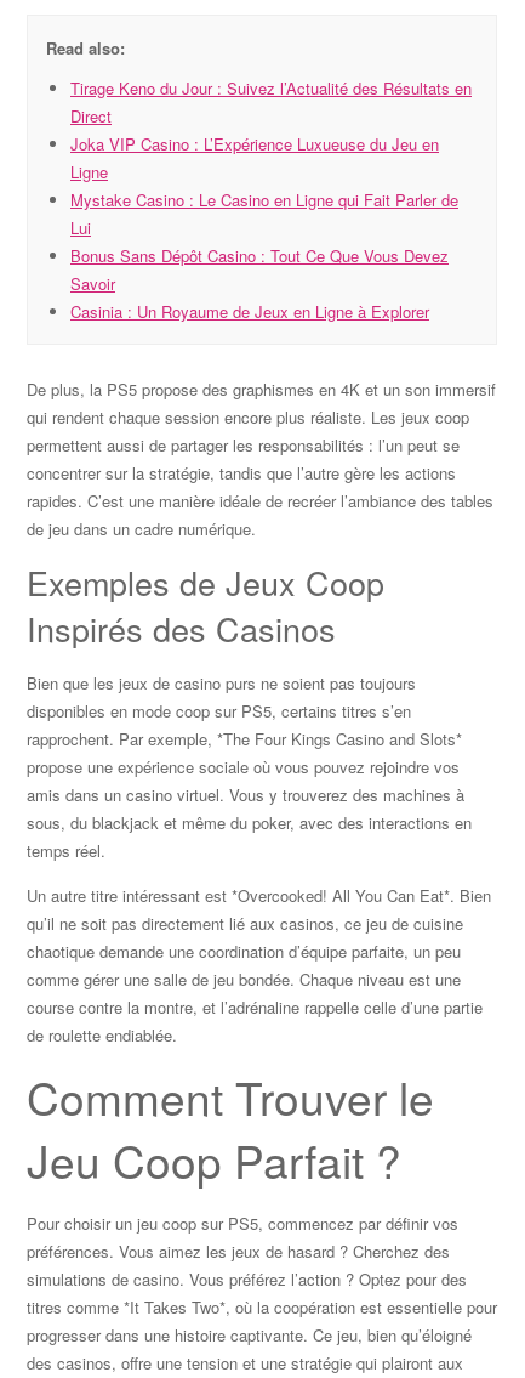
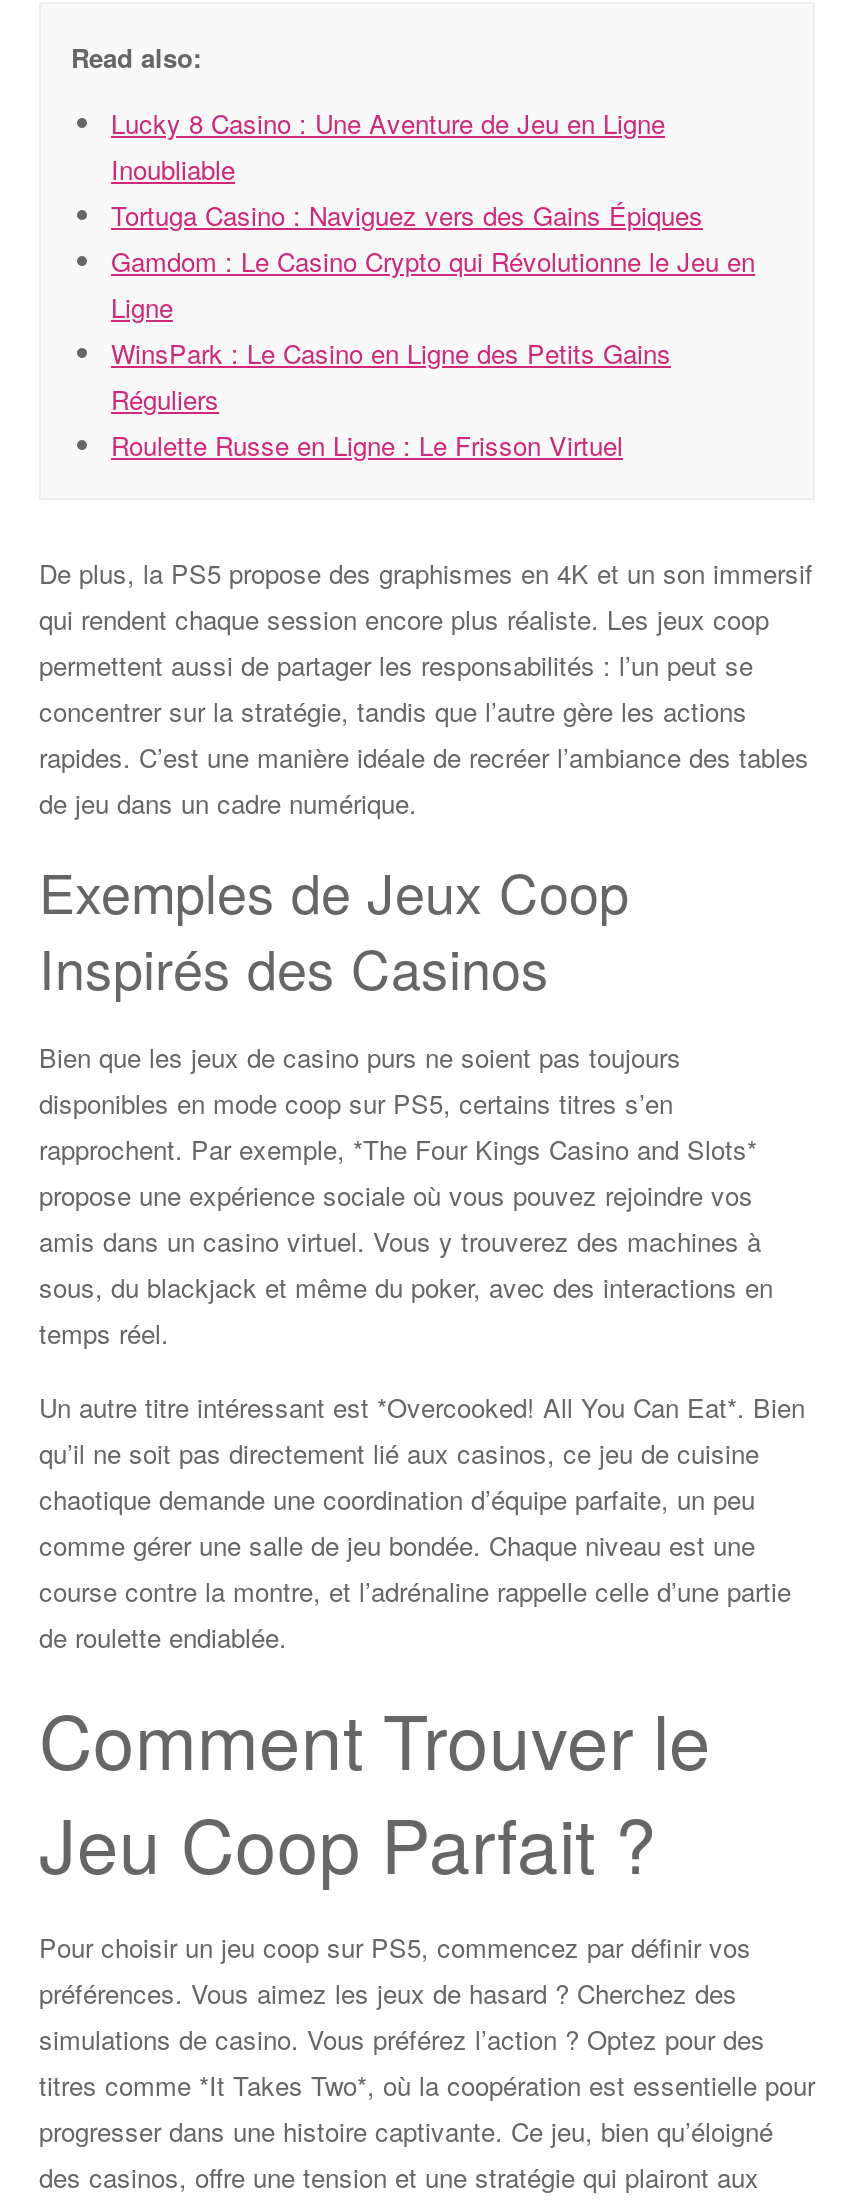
- Tirage Keno du Jour : Suivez l’Actualité des Résultats en
- Direct
- Joka VIP Casino : L’Expérience Luxueuse du Jeu en
+ Lucky 8 Casino : Une Aventure de Jeu en Ligne
+ Inoubliable
+ Tortuga Casino : Naviguez vers des Gains Épiques
+ Gamdom : Le Casino Crypto qui Révolutionne le Jeu en

moved down: Ligne

- Mystake Casino : Le Casino en Ligne qui Fait Parler de
- Lui
- Bonus Sans Dépôt Casino : Tout Ce Que Vous Devez
- Savoir
- Casinia : Un Royaume de Jeux en Ligne à Explorer
+ WinsPark : Le Casino en Ligne des Petits Gains
+ Réguliers
+ Roulette Russe en Ligne : Le Frisson Virtuel
